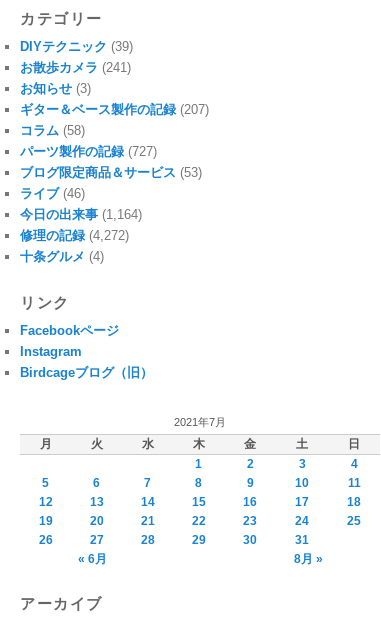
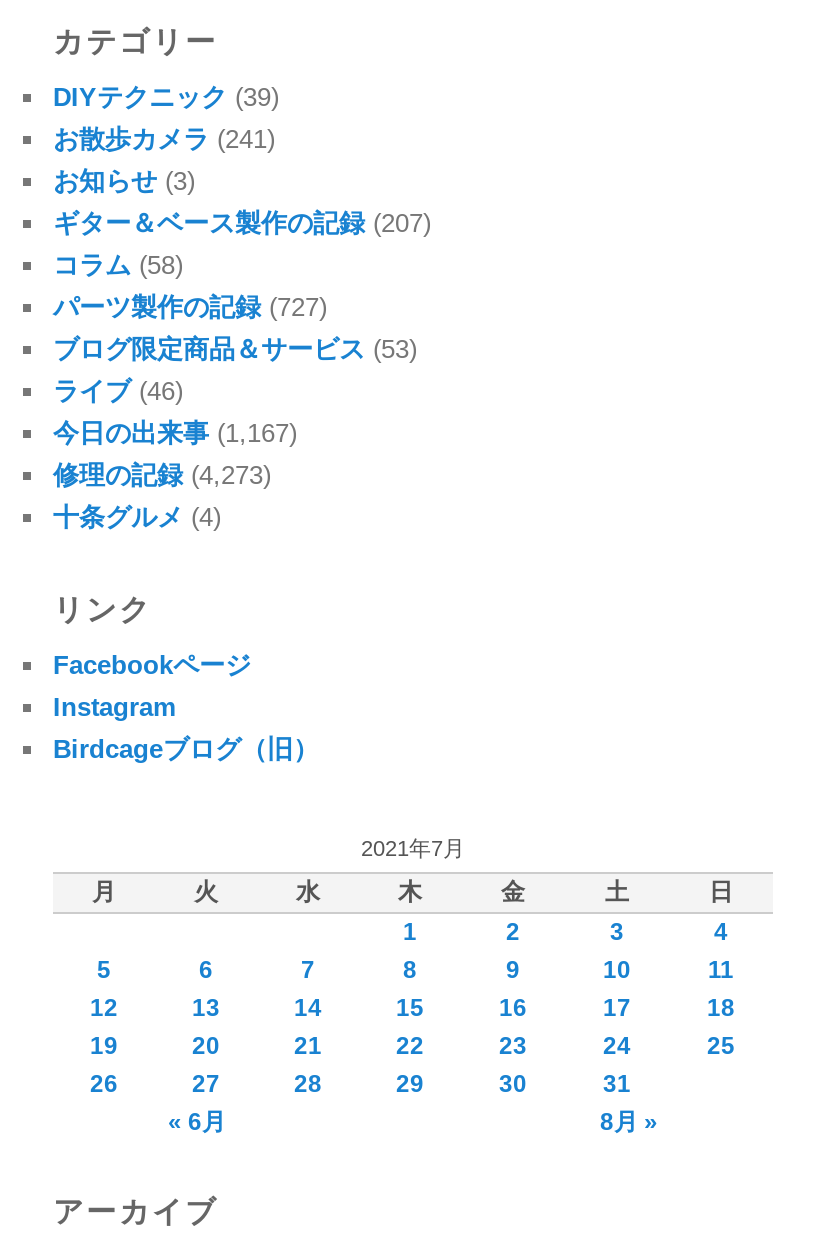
- 今日の出来事(1,164)
+ 今日の出来事(1,167)

- 修理の記録(4,272)
+ 修理の記録(4,273)
